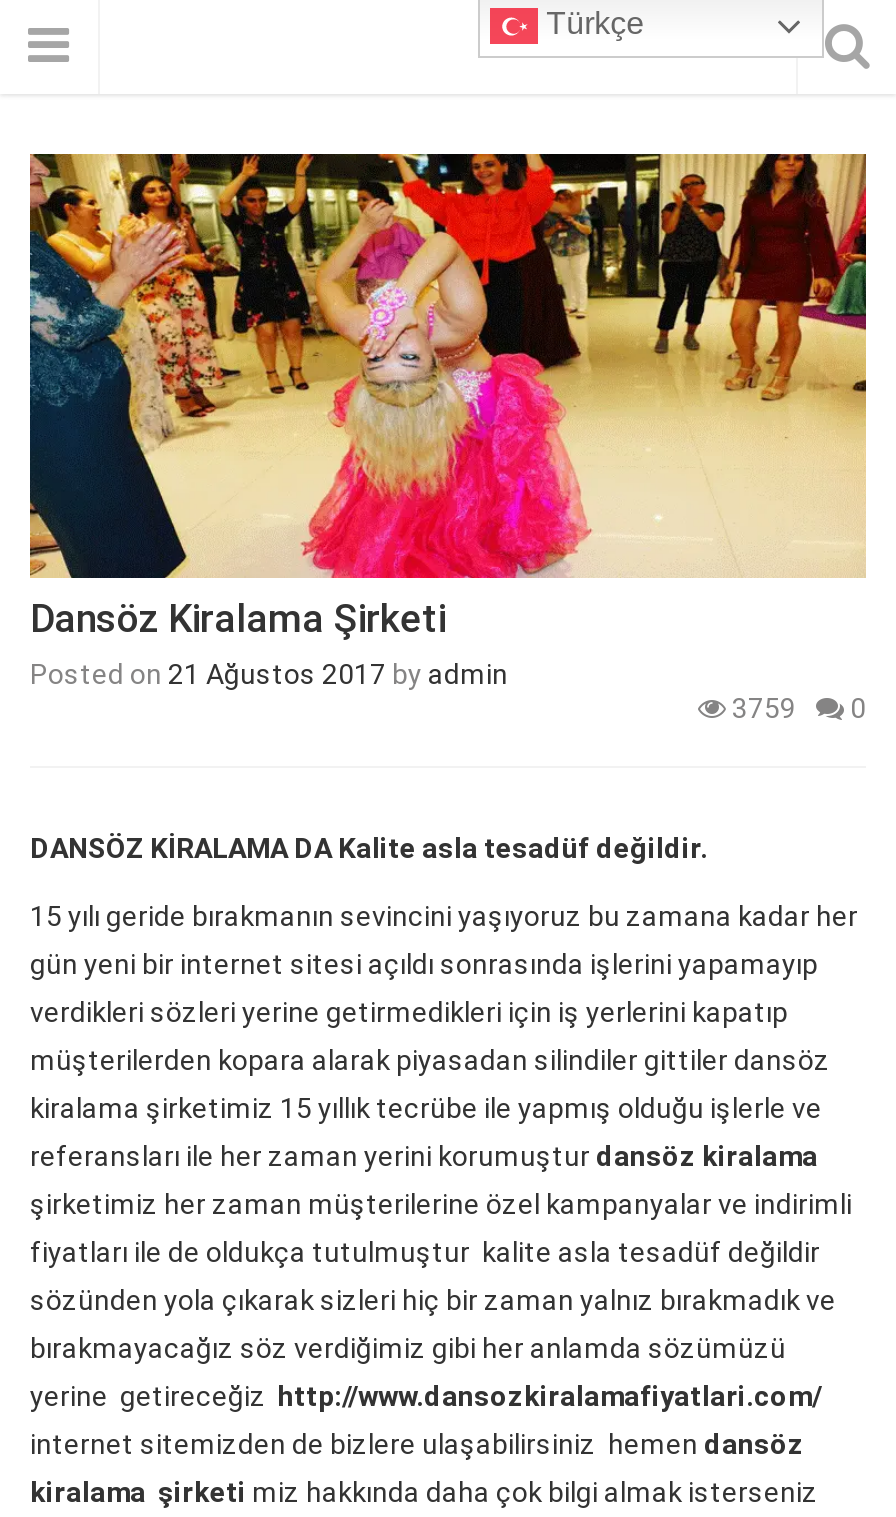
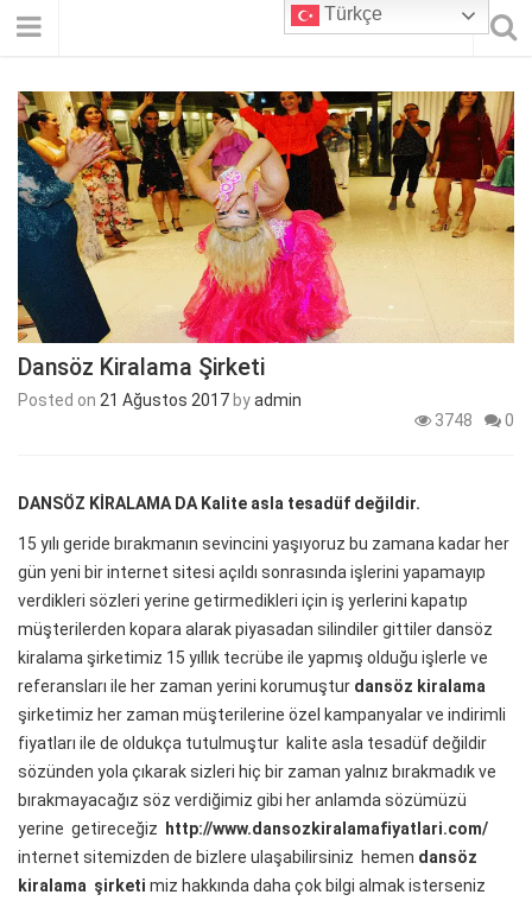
- 3759 0
+ 3748 0
